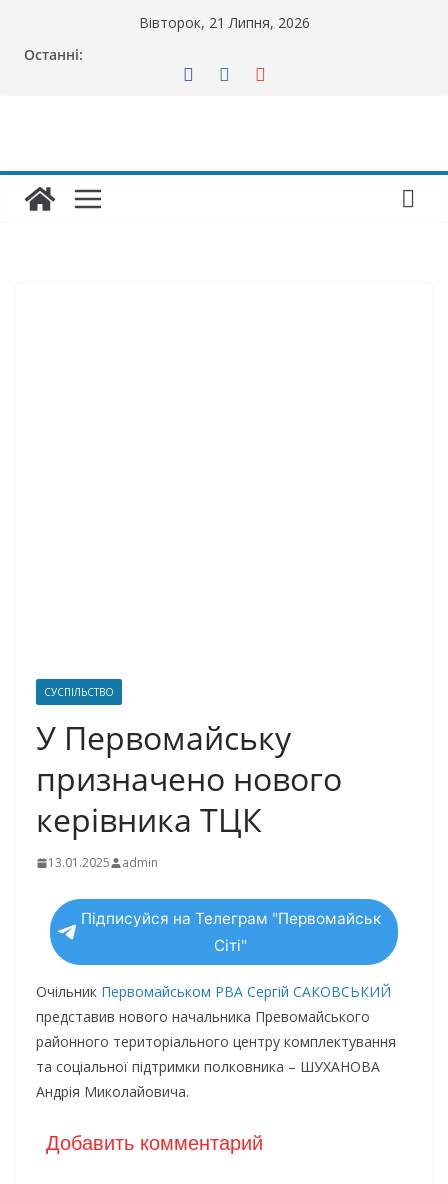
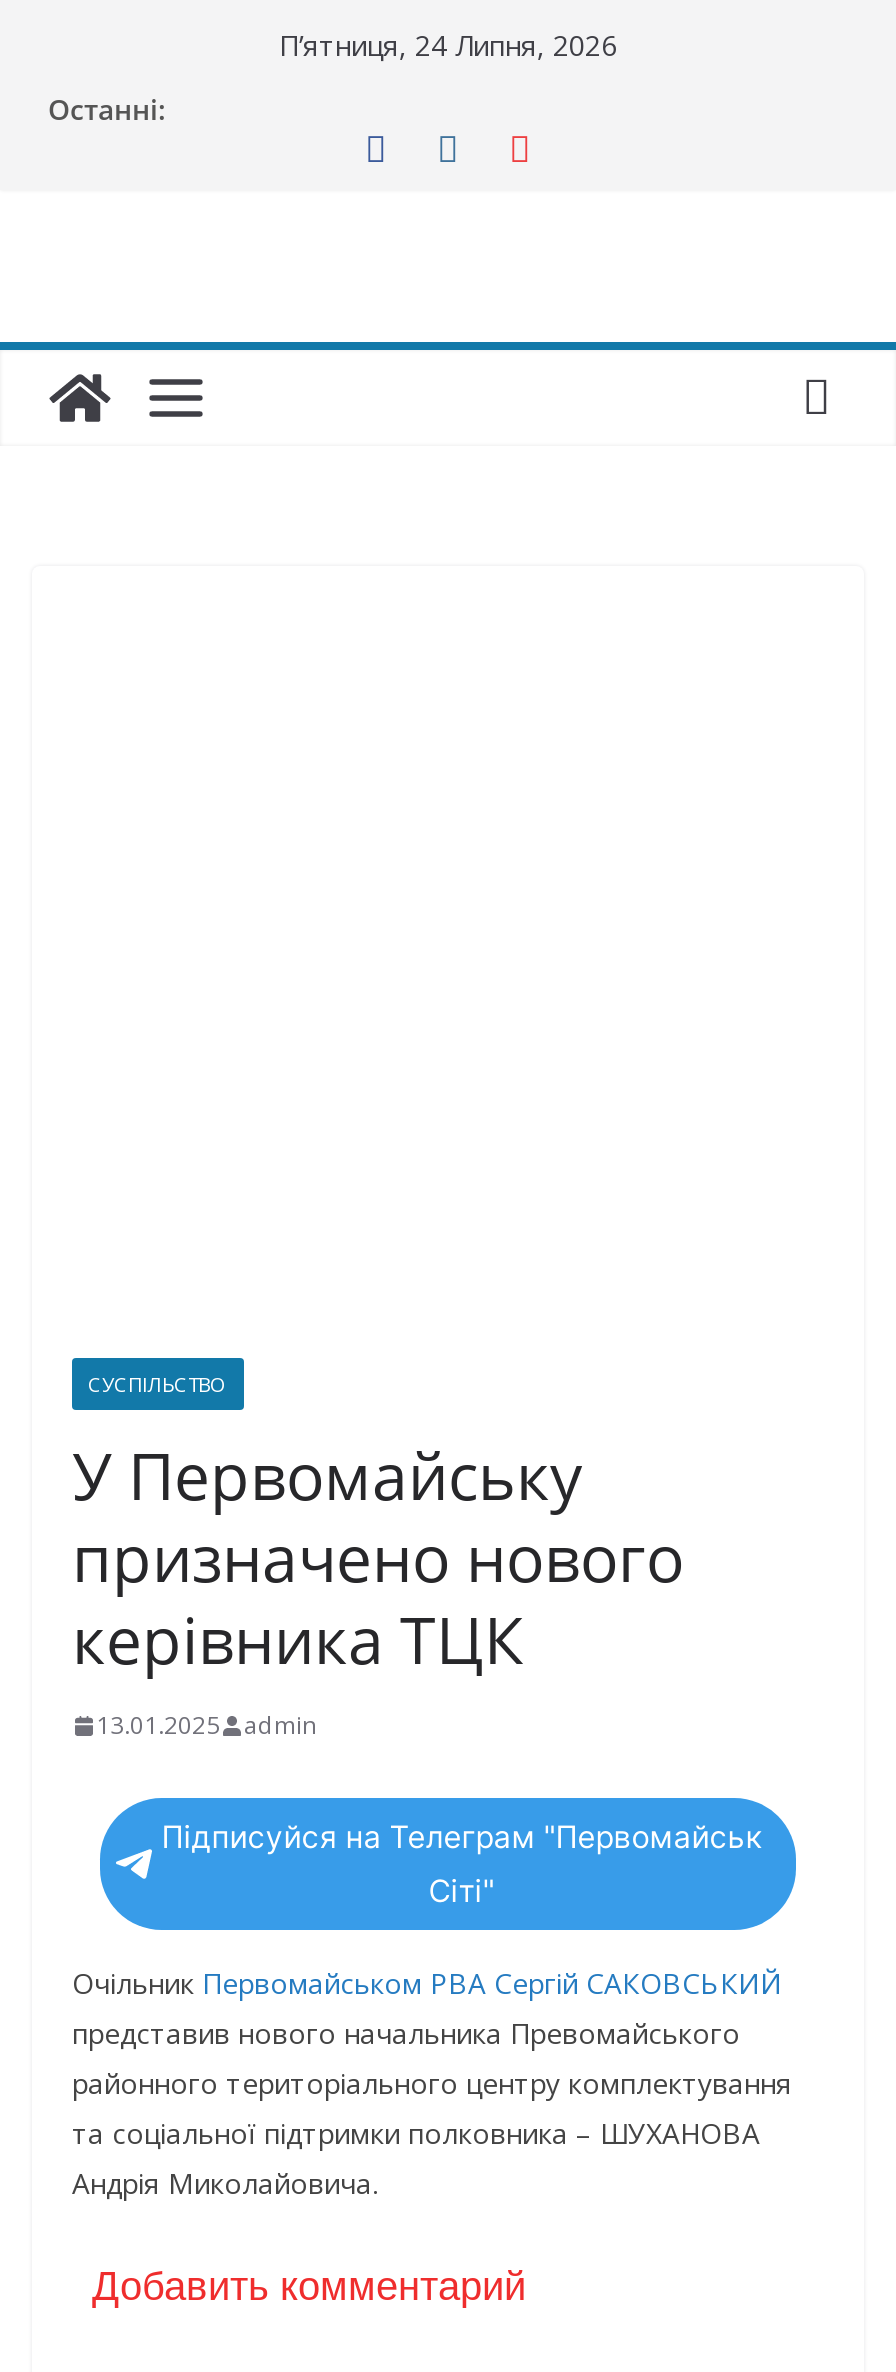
- Вівторок, 21 Липня, 2026
+ П’ятниця, 24 Липня, 2026
